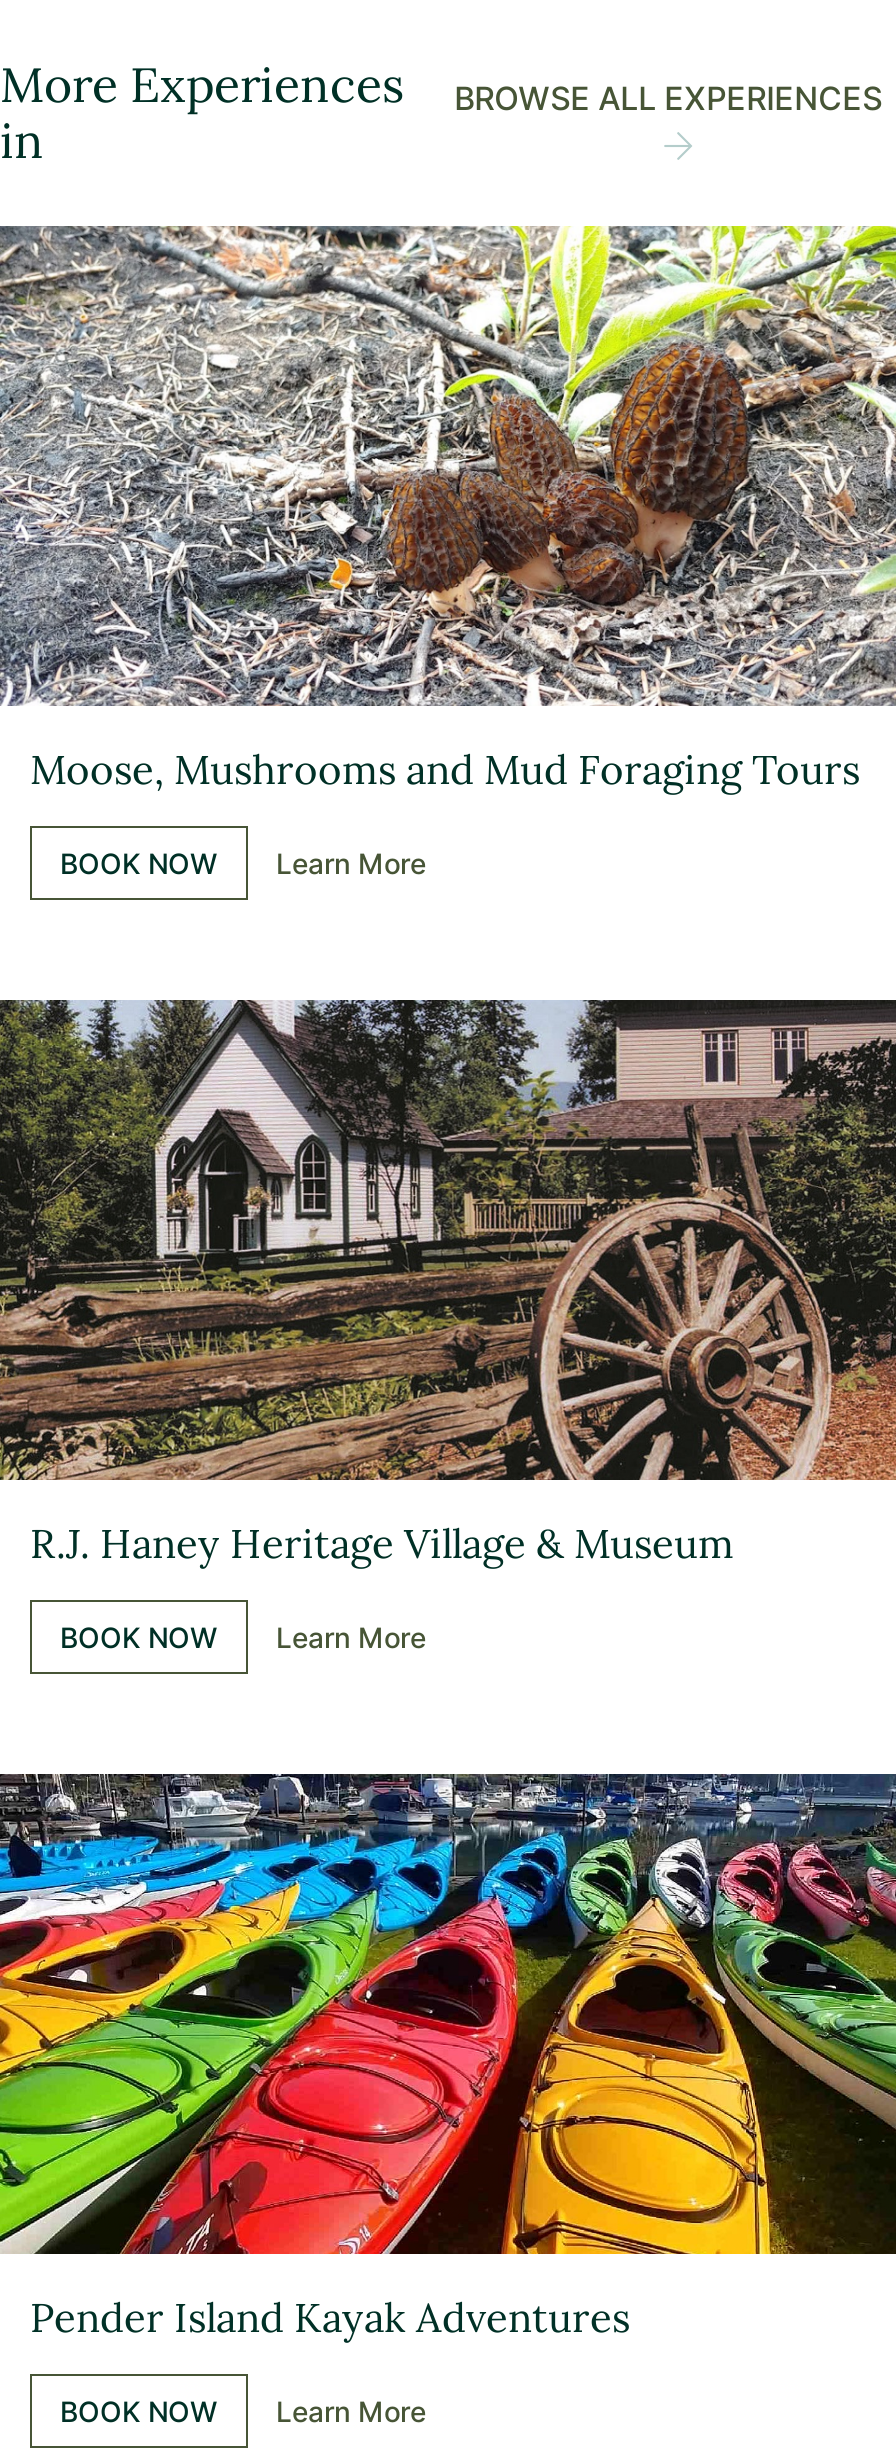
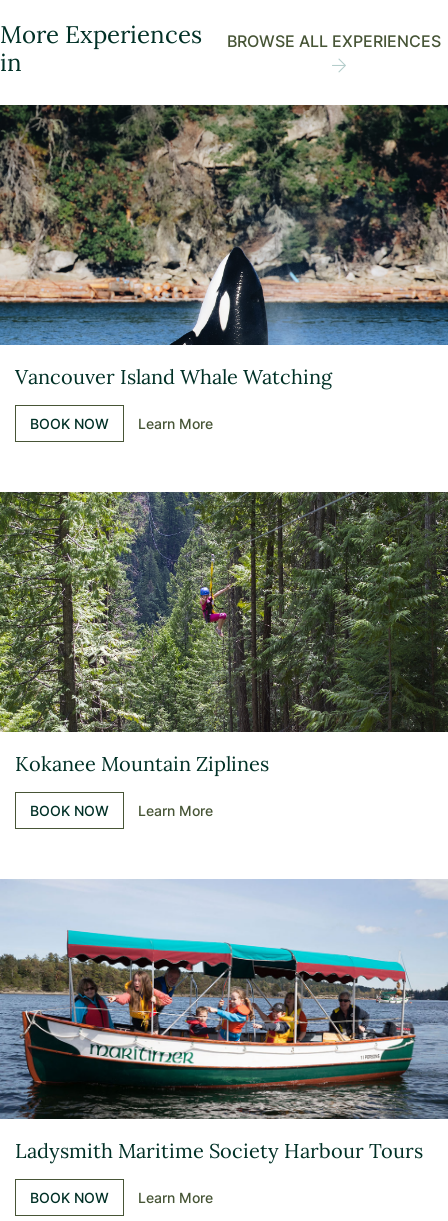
- [image]
- Moose, Mushrooms and Mud Foraging Tours
+ [image]
+ Vancouver Island Whale Watching

- [image]
- R.J. Haney Heritage Village & Museum
+ [image]
+ Kokanee Mountain Ziplines

- [image]
- Pender Island Kayak Adventures
+ [image]
+ Ladysmith Maritime Society Harbour Tours
